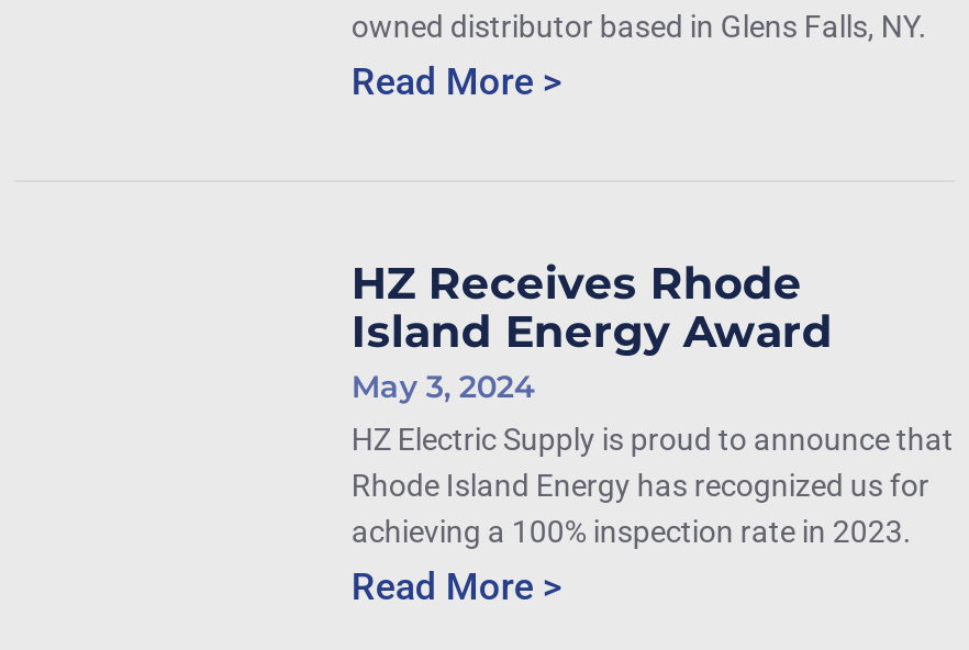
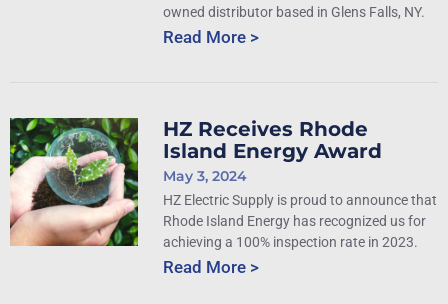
+ [image]
